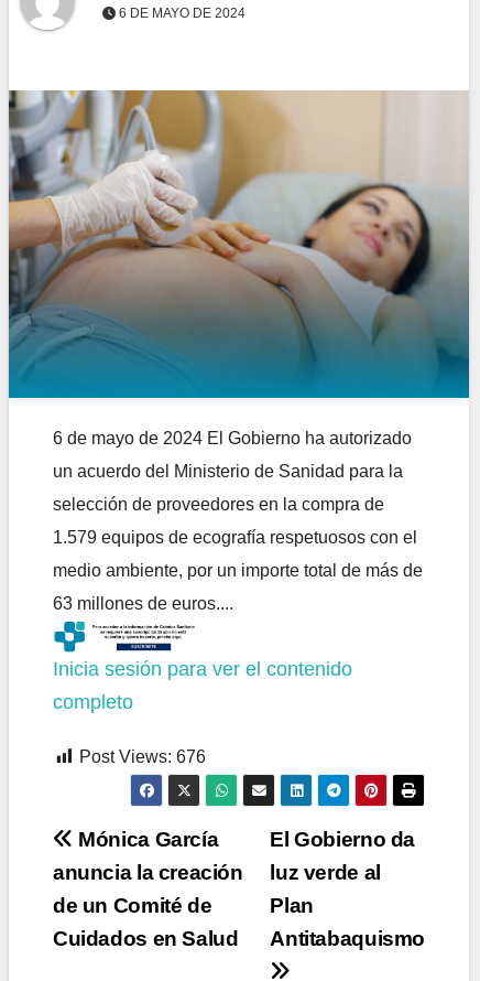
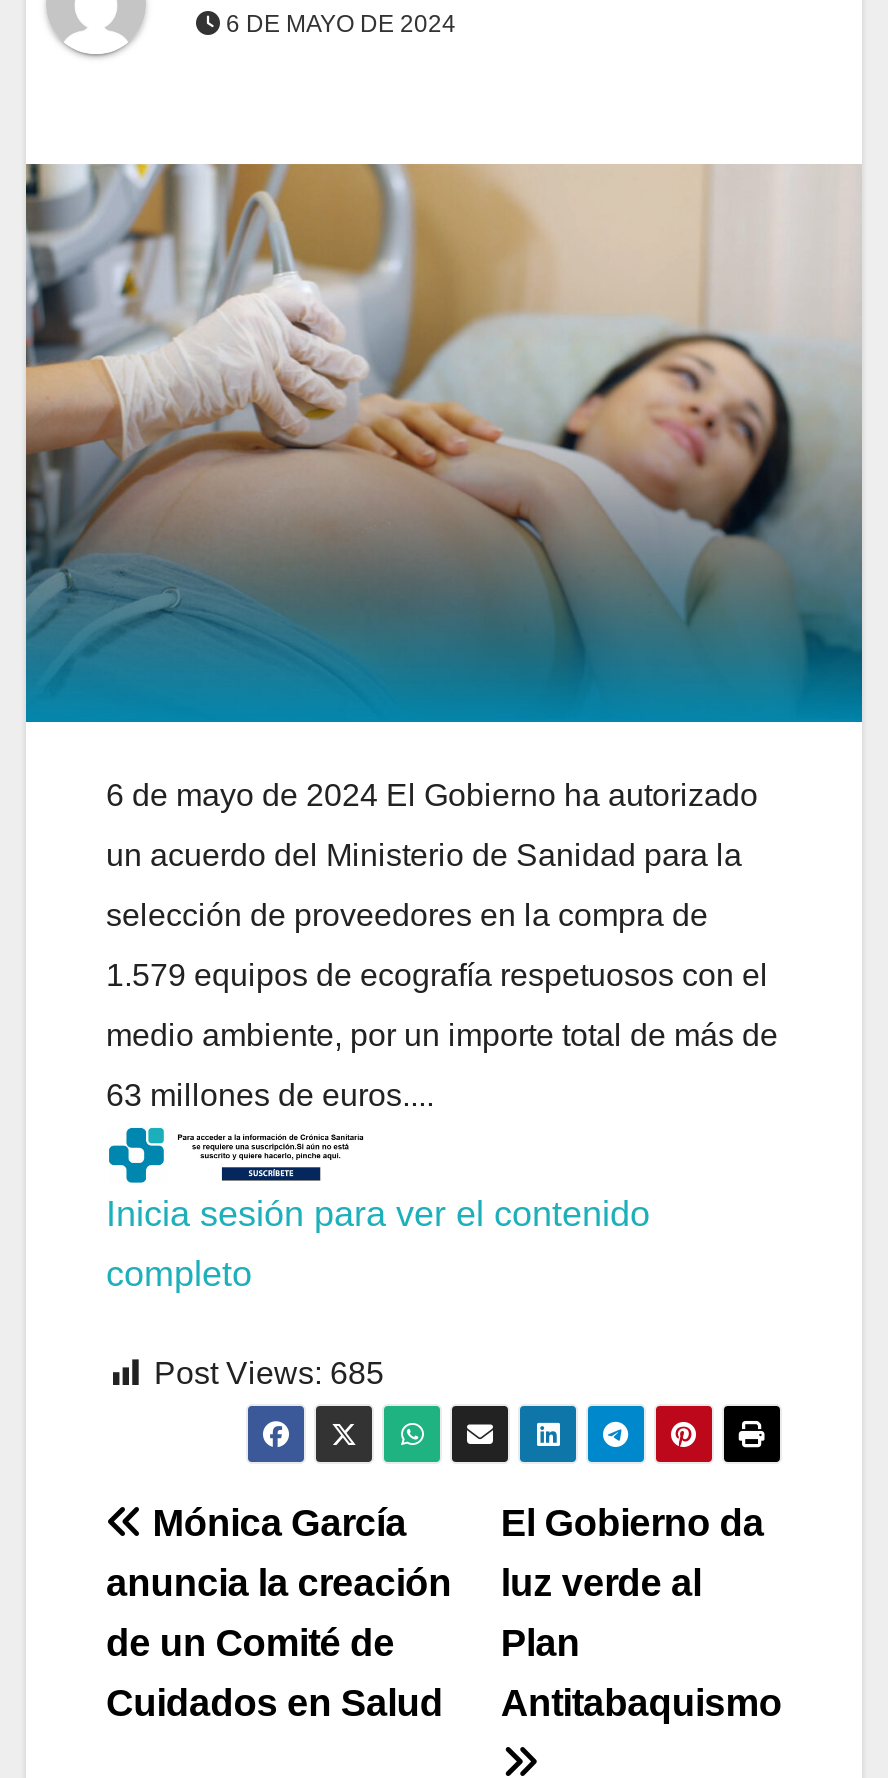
- Post Views: 676
+ Post Views: 685
